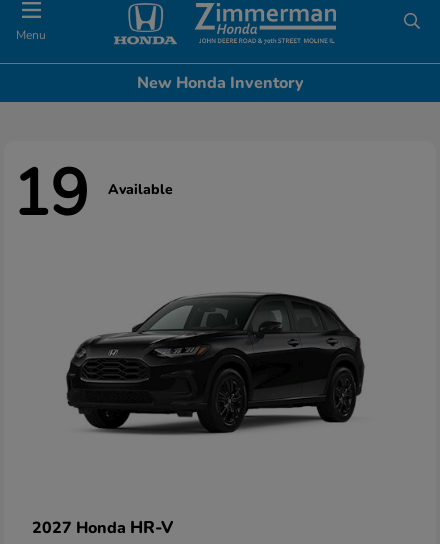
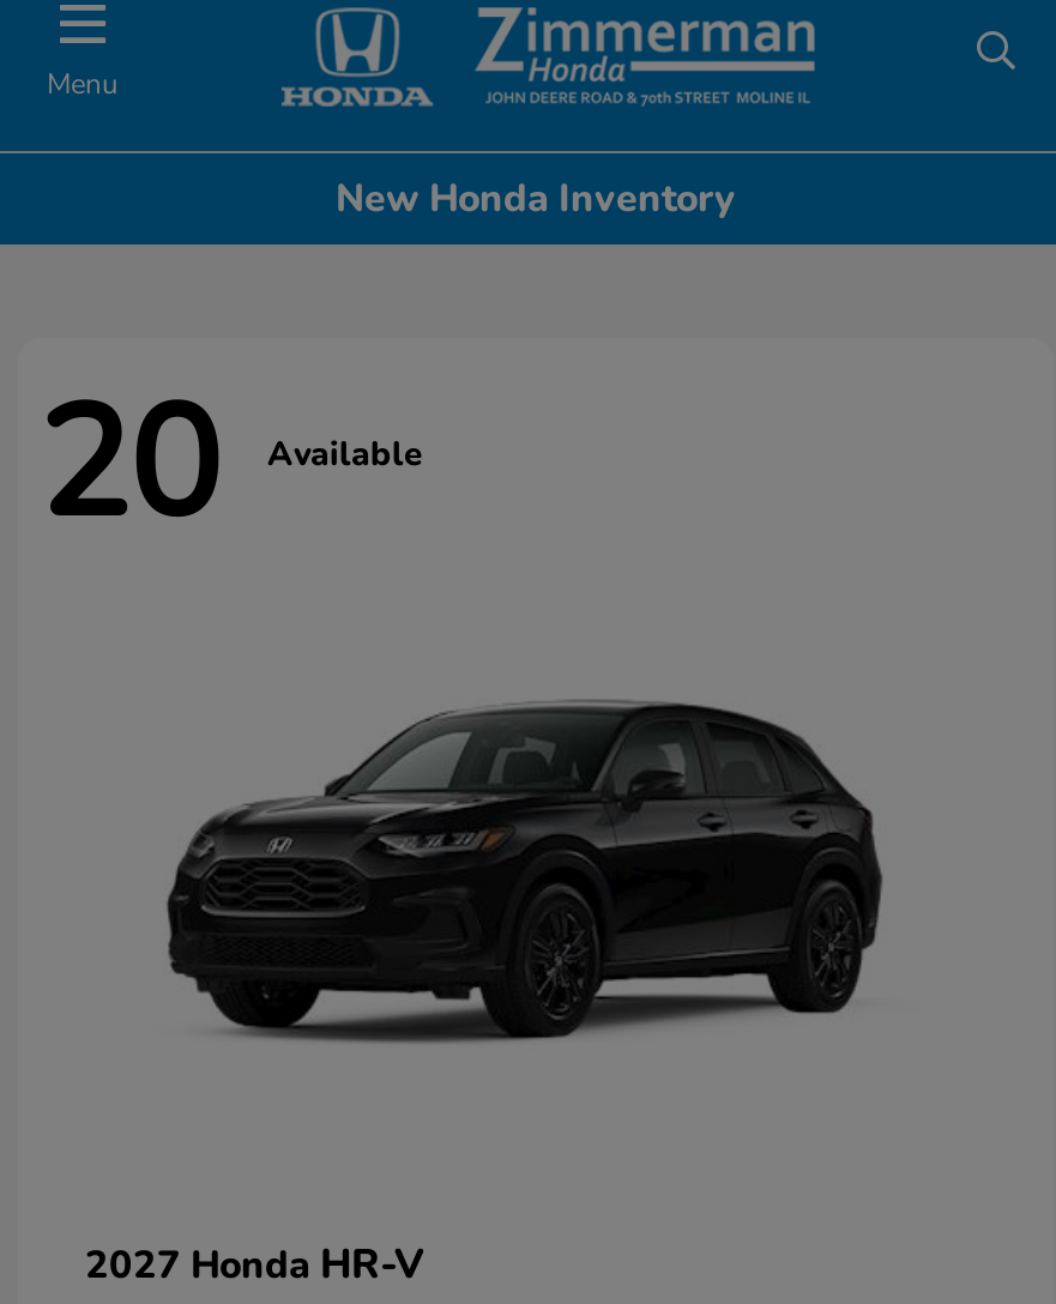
- 19 Available
+ 20 Available
